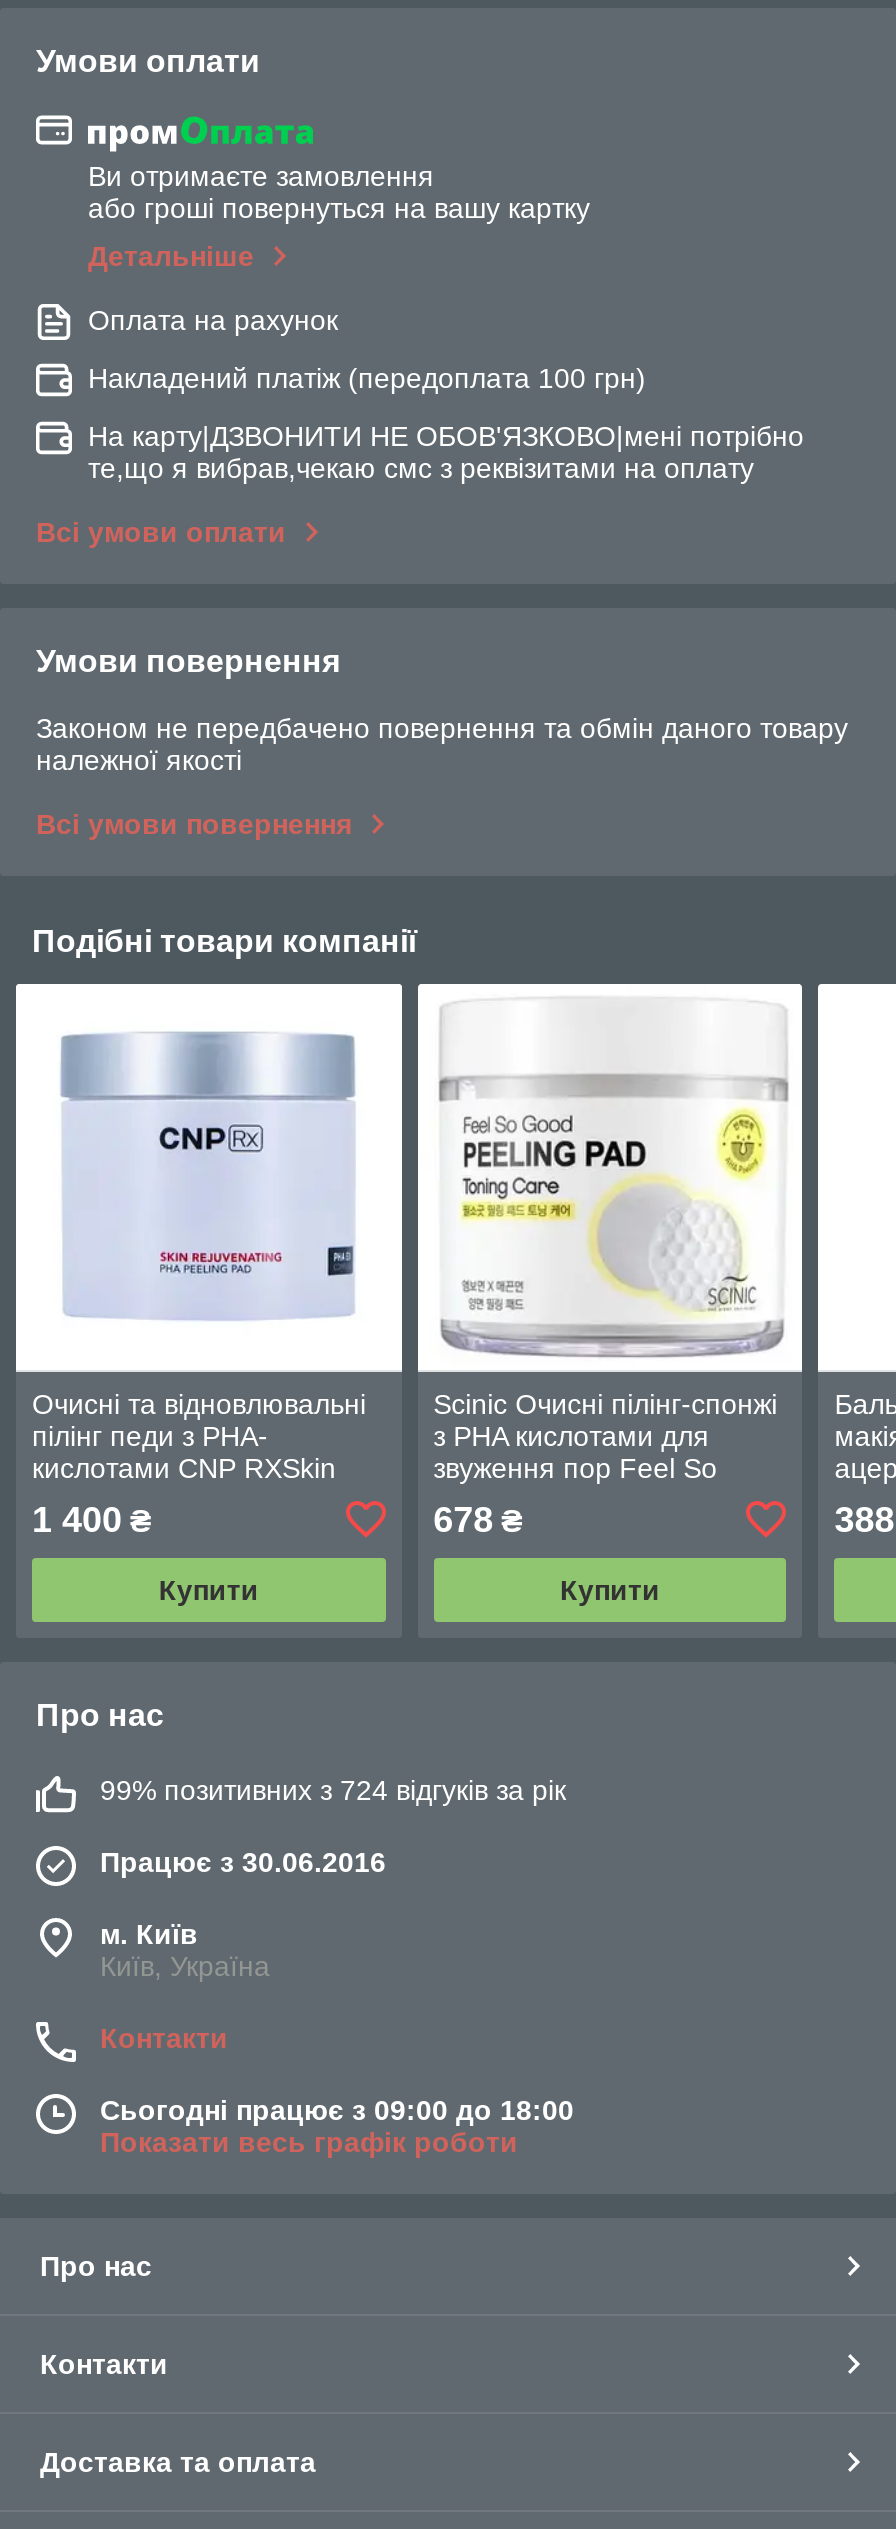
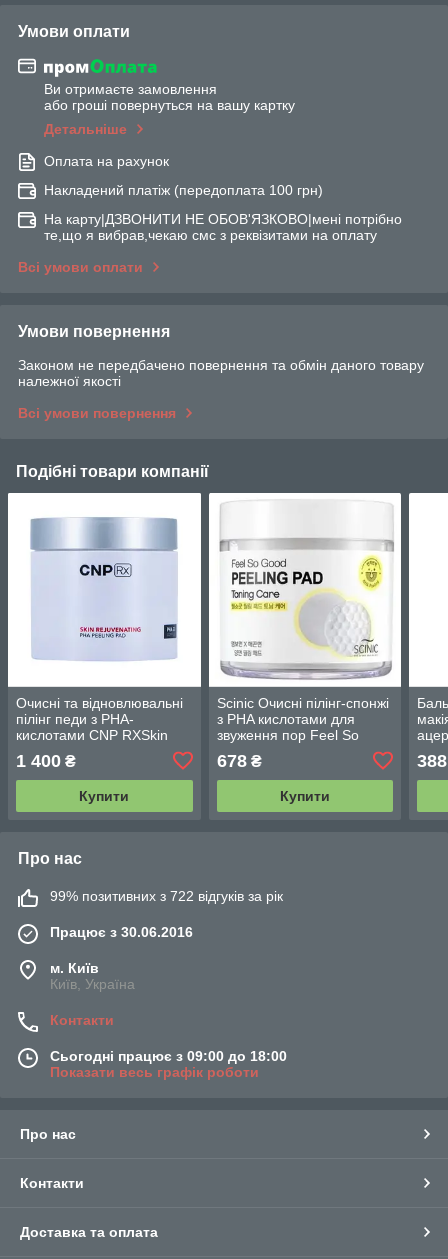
- 99% позитивних з 724 відгуків за рік
+ 99% позитивних з 722 відгуків за рік
